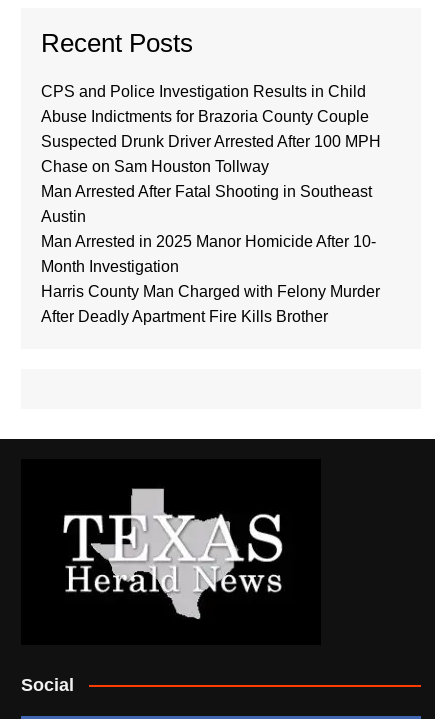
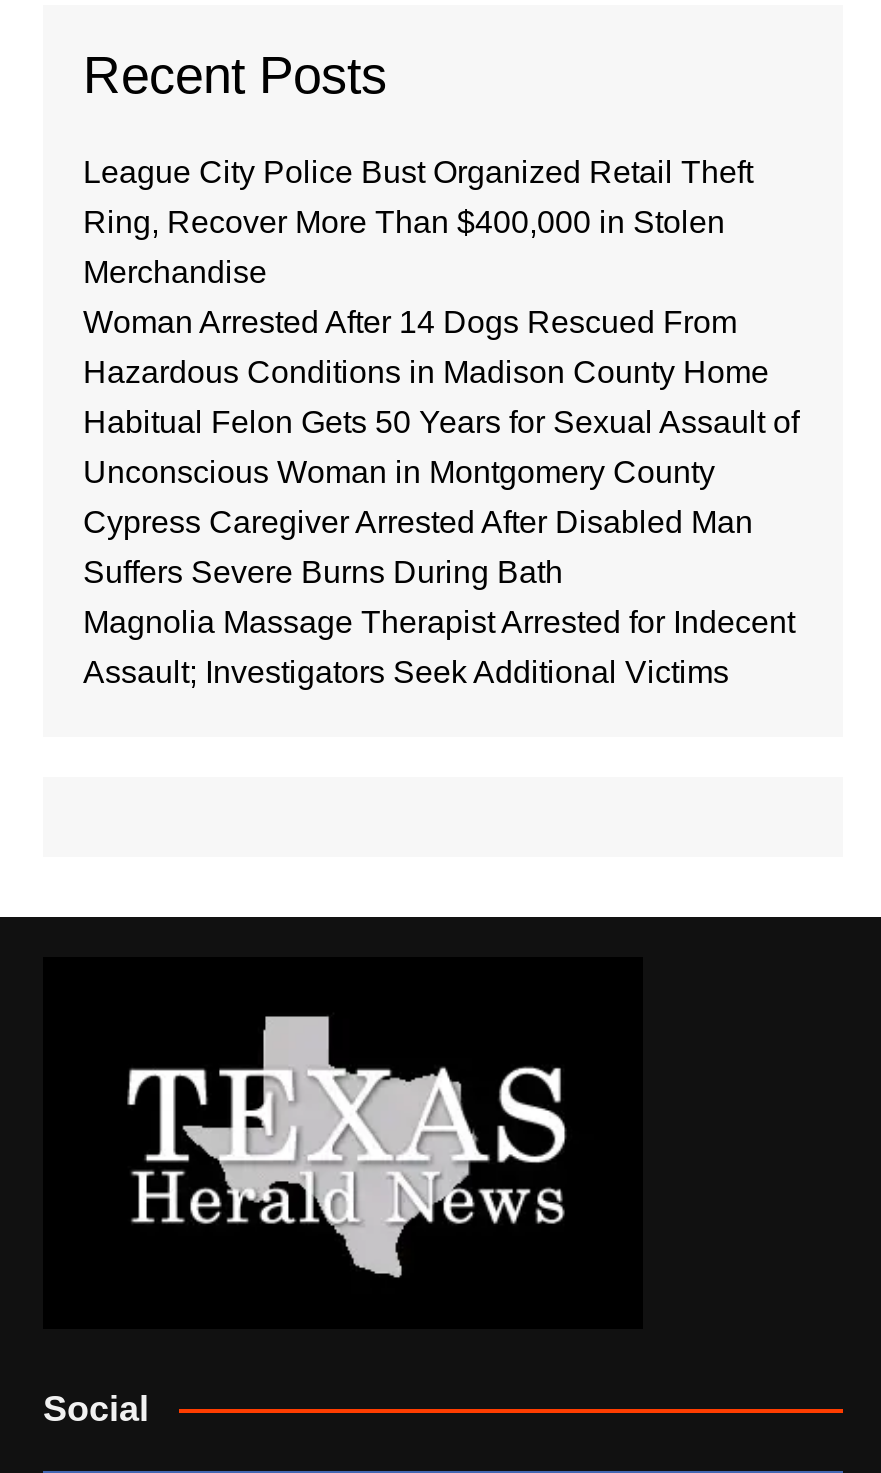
- CPS and Police Investigation Results in Child
- Abuse Indictments for Brazoria County Couple
- Suspected Drunk Driver Arrested After 100 MPH
- Chase on Sam Houston Tollway
- Man Arrested After Fatal Shooting in Southeast
- Austin
- Man Arrested in 2025 Manor Homicide After 10-
- Month Investigation
- Harris County Man Charged with Felony Murder
- After Deadly Apartment Fire Kills Brother
+ League City Police Bust Organized Retail Theft
+ Ring, Recover More Than $400,000 in Stolen
+ Merchandise
+ Woman Arrested After 14 Dogs Rescued From
+ Hazardous Conditions in Madison County Home
+ Habitual Felon Gets 50 Years for Sexual Assault of
+ Unconscious Woman in Montgomery County
+ Cypress Caregiver Arrested After Disabled Man
+ Suffers Severe Burns During Bath
+ Magnolia Massage Therapist Arrested for Indecent
+ Assault; Investigators Seek Additional Victims
